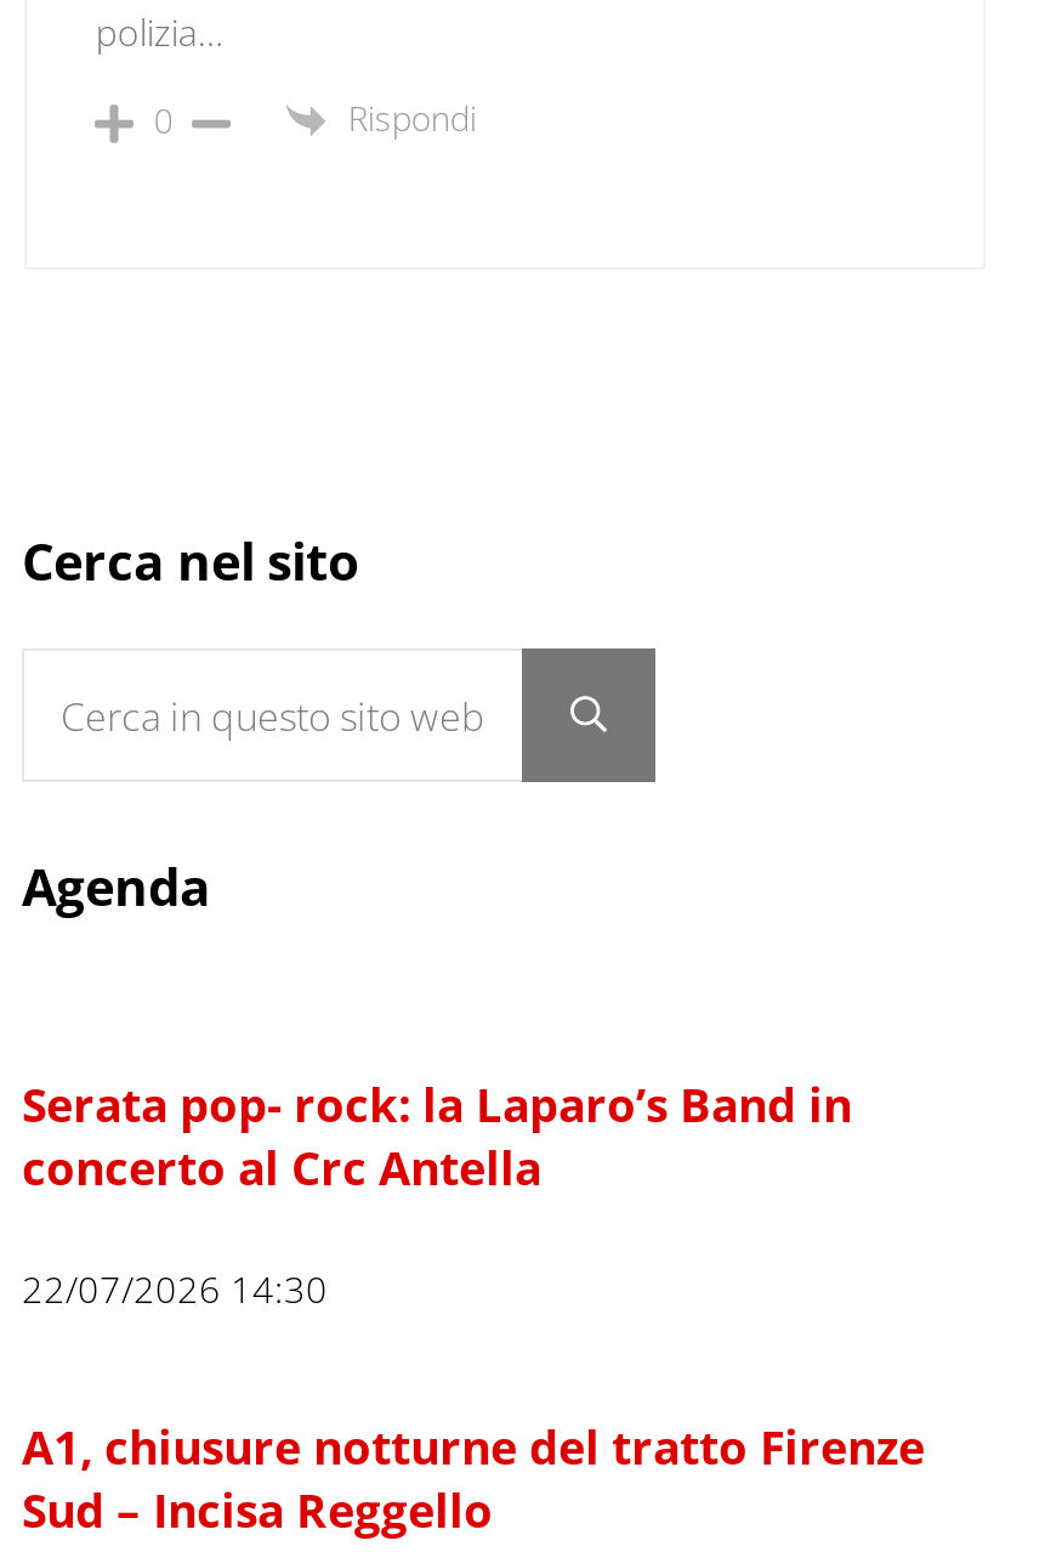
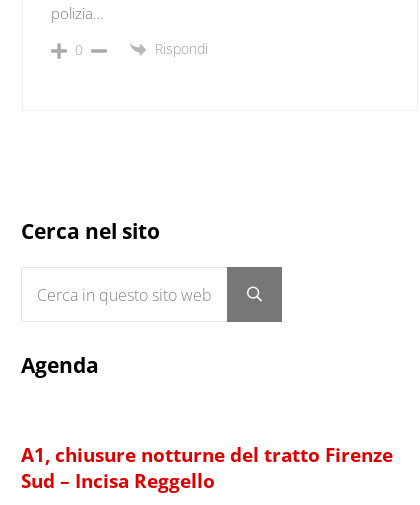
- Serata pop- rock: la Laparo’s Band in
- concerto al Crc Antella
- 22/07/2026 14:30
